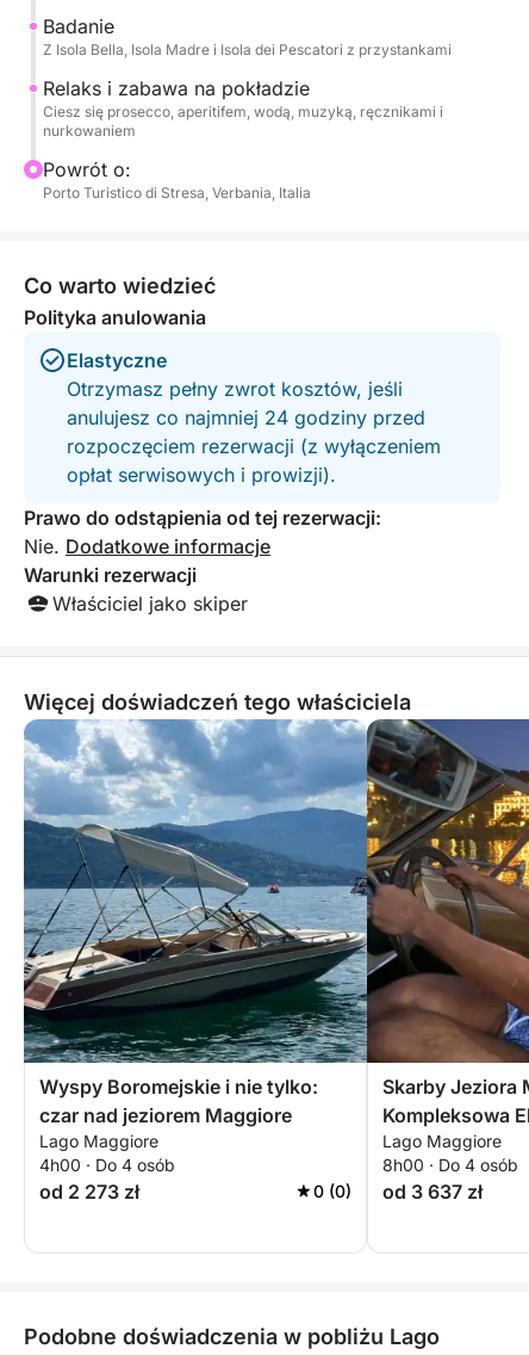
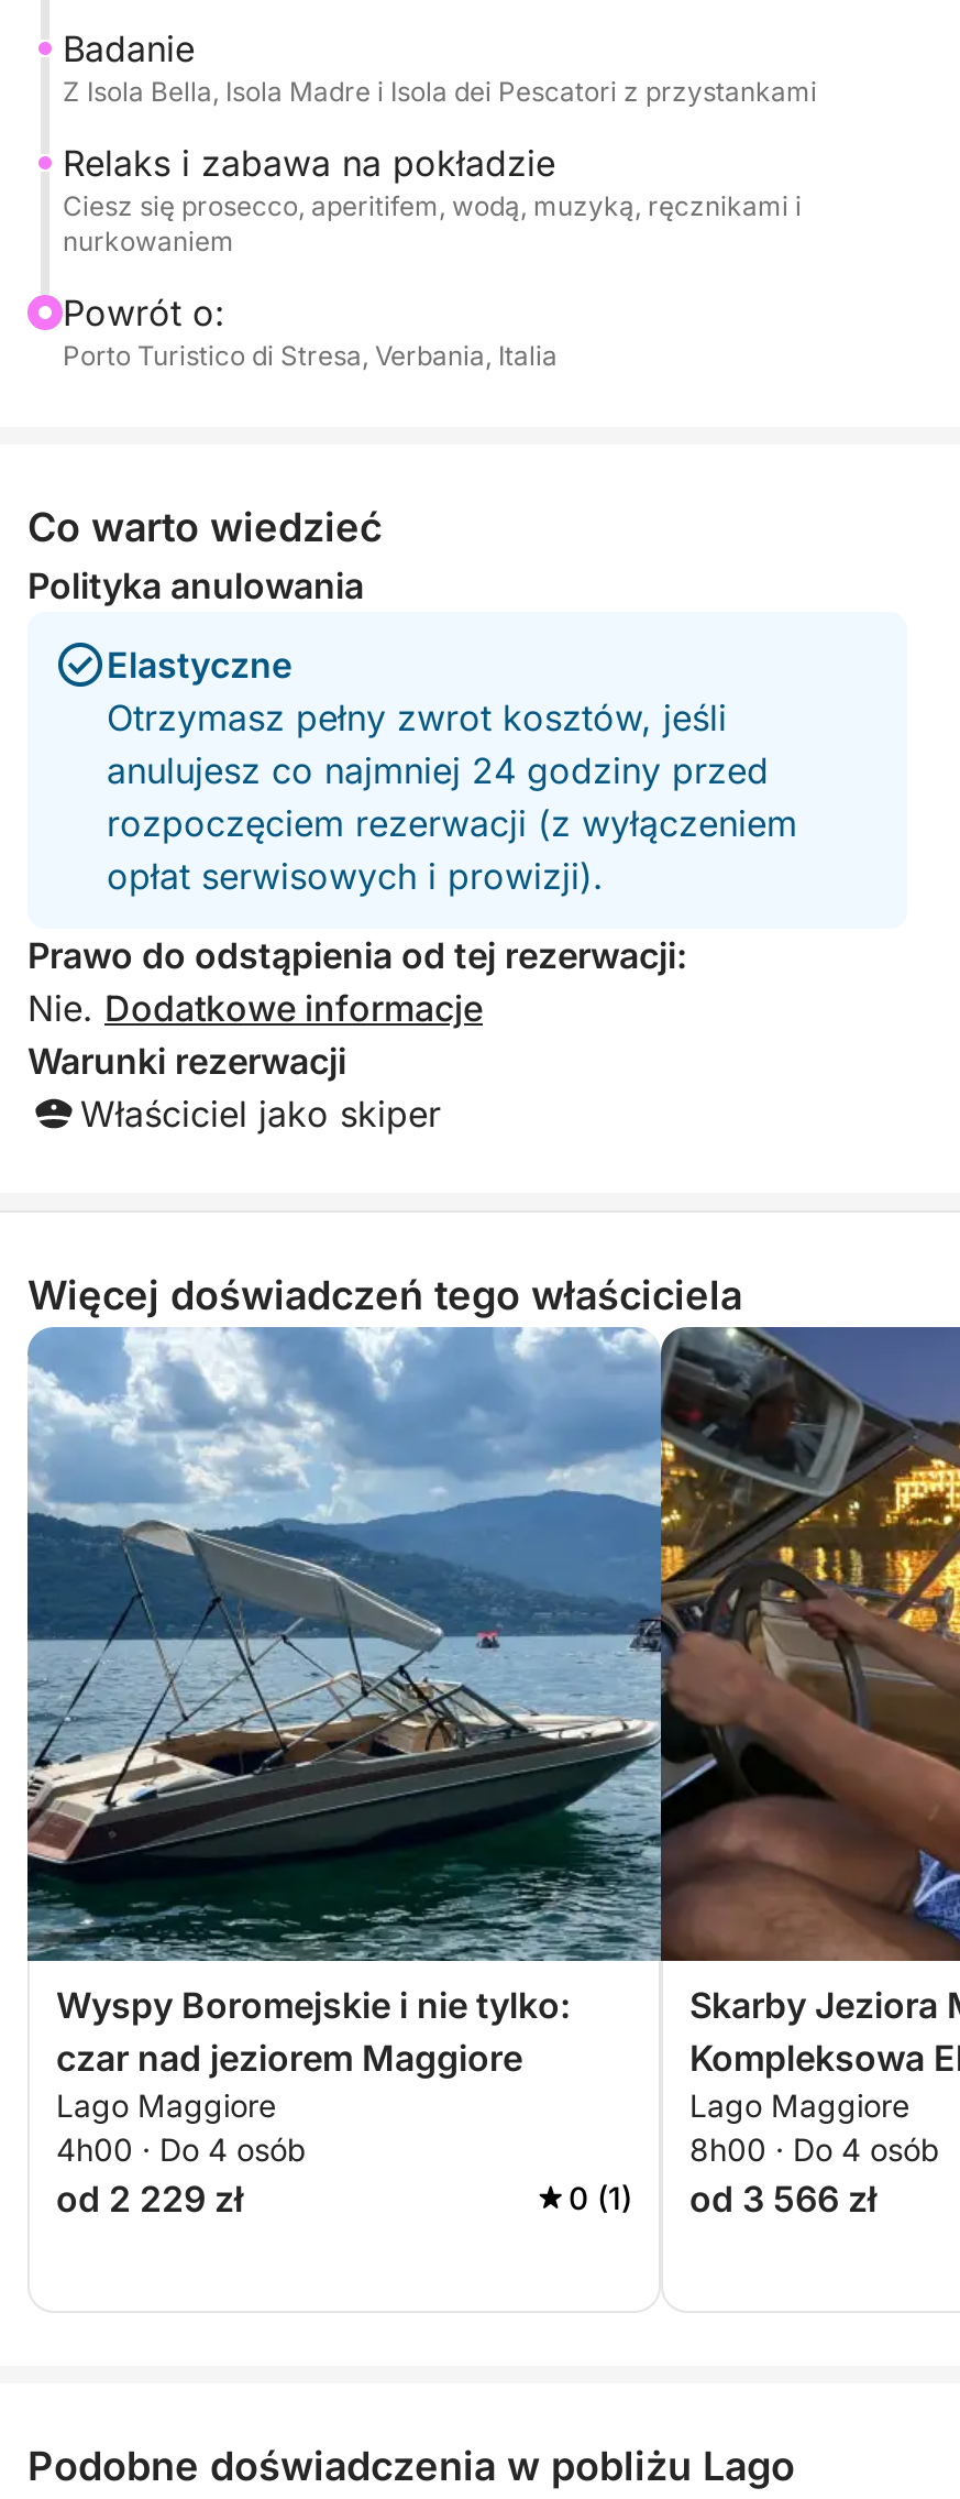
- od 2 273 zł
+ od 2 229 zł

- 0 (0)
+ 0 (1)

- od 3 637 zł
+ od 3 566 zł
